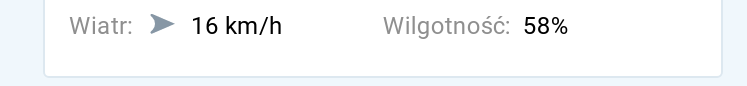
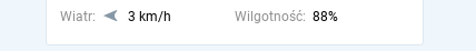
- 16 km/h
- Wilgotność: 58%
+ 3 km/h
+ Wilgotność: 88%
